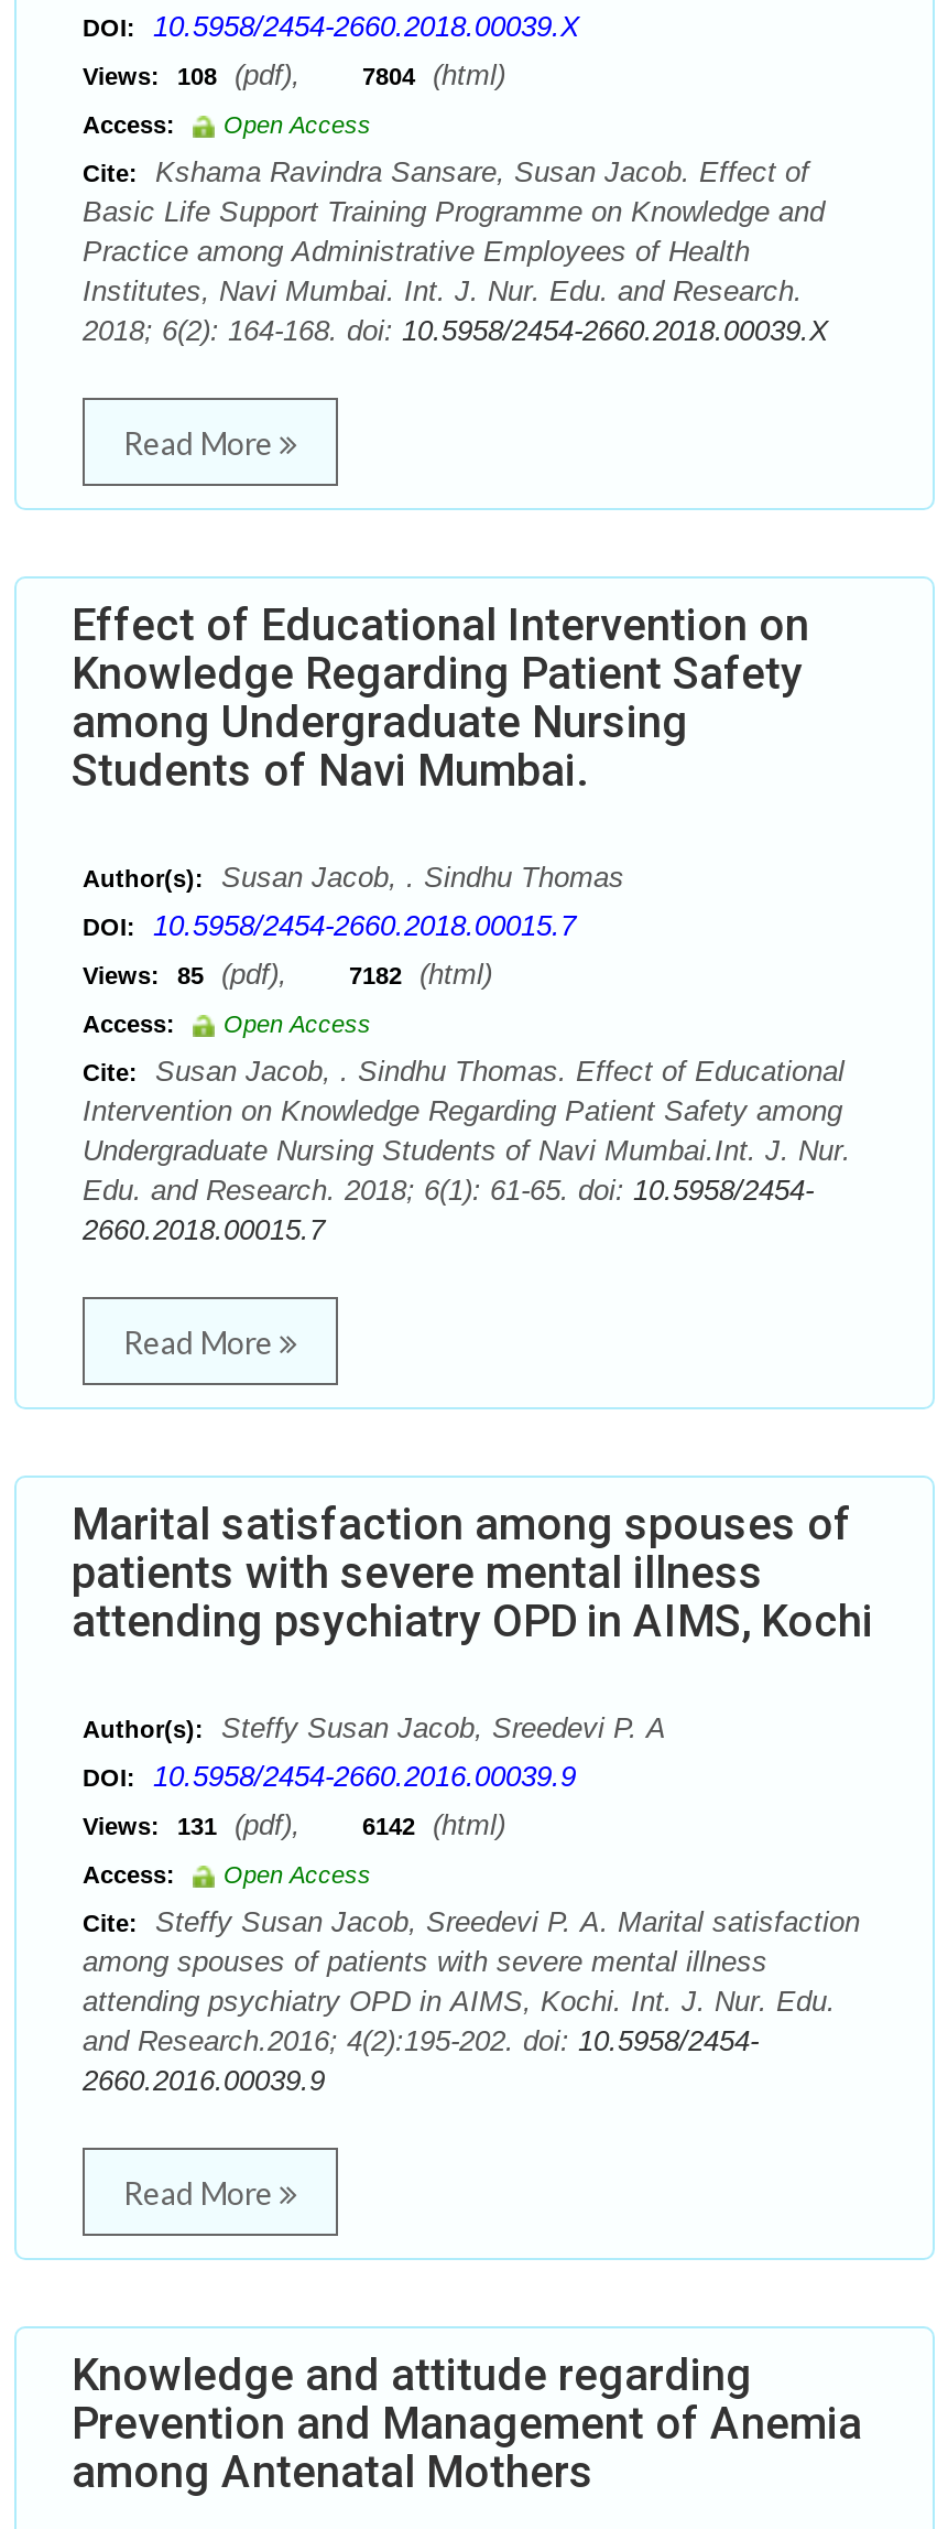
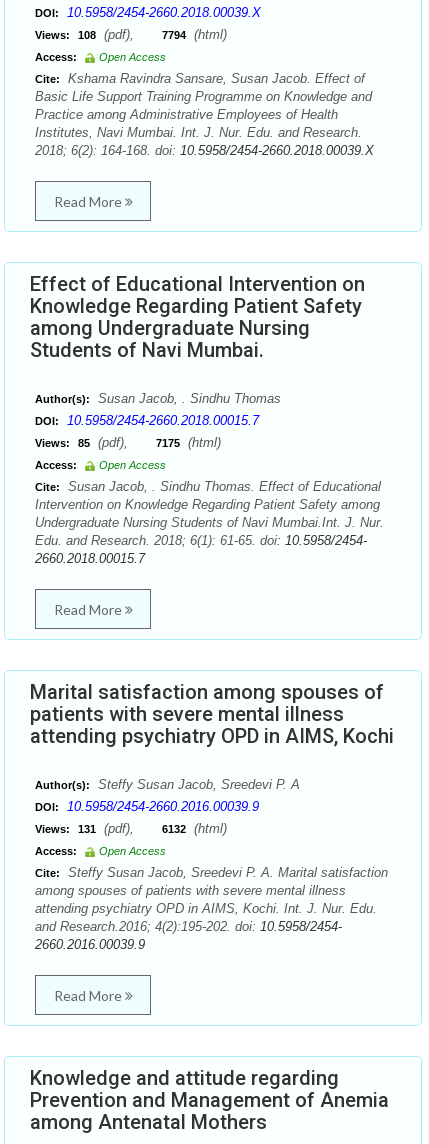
- Views: 108 (pdf), 7804 (html)
+ Views: 108 (pdf), 7794 (html)

- Views: 85 (pdf), 7182 (html)
+ Views: 85 (pdf), 7175 (html)

- Views: 131 (pdf), 6142 (html)
+ Views: 131 (pdf), 6132 (html)
